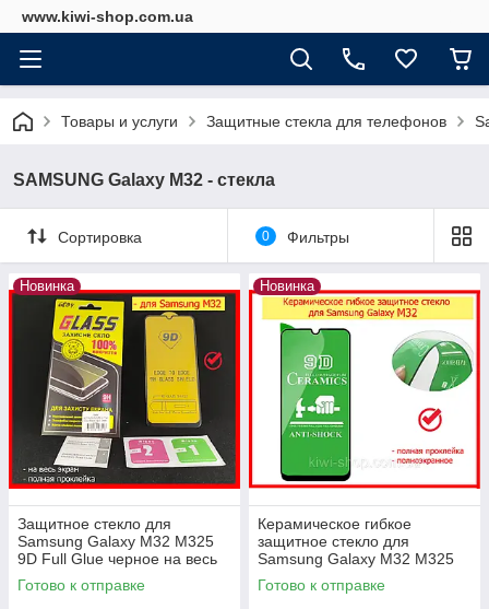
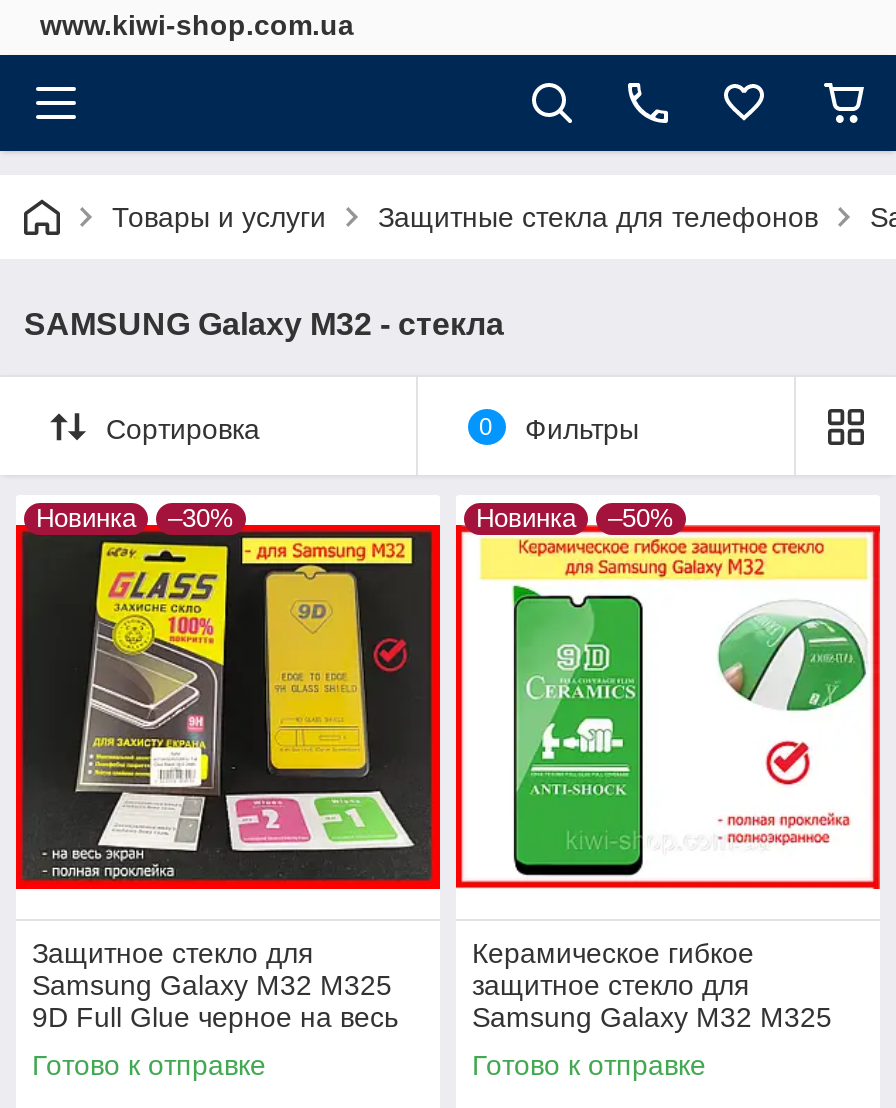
+ –30%

+ –50%
